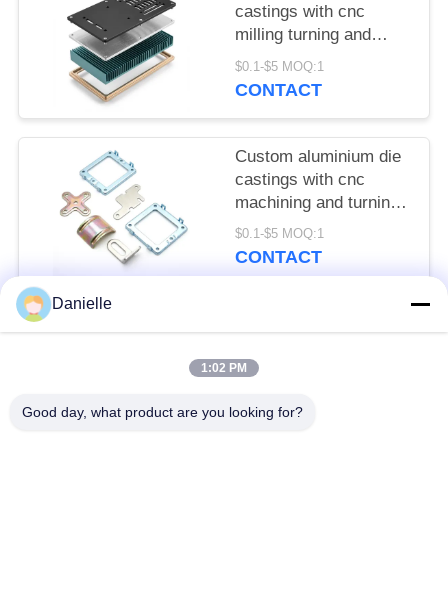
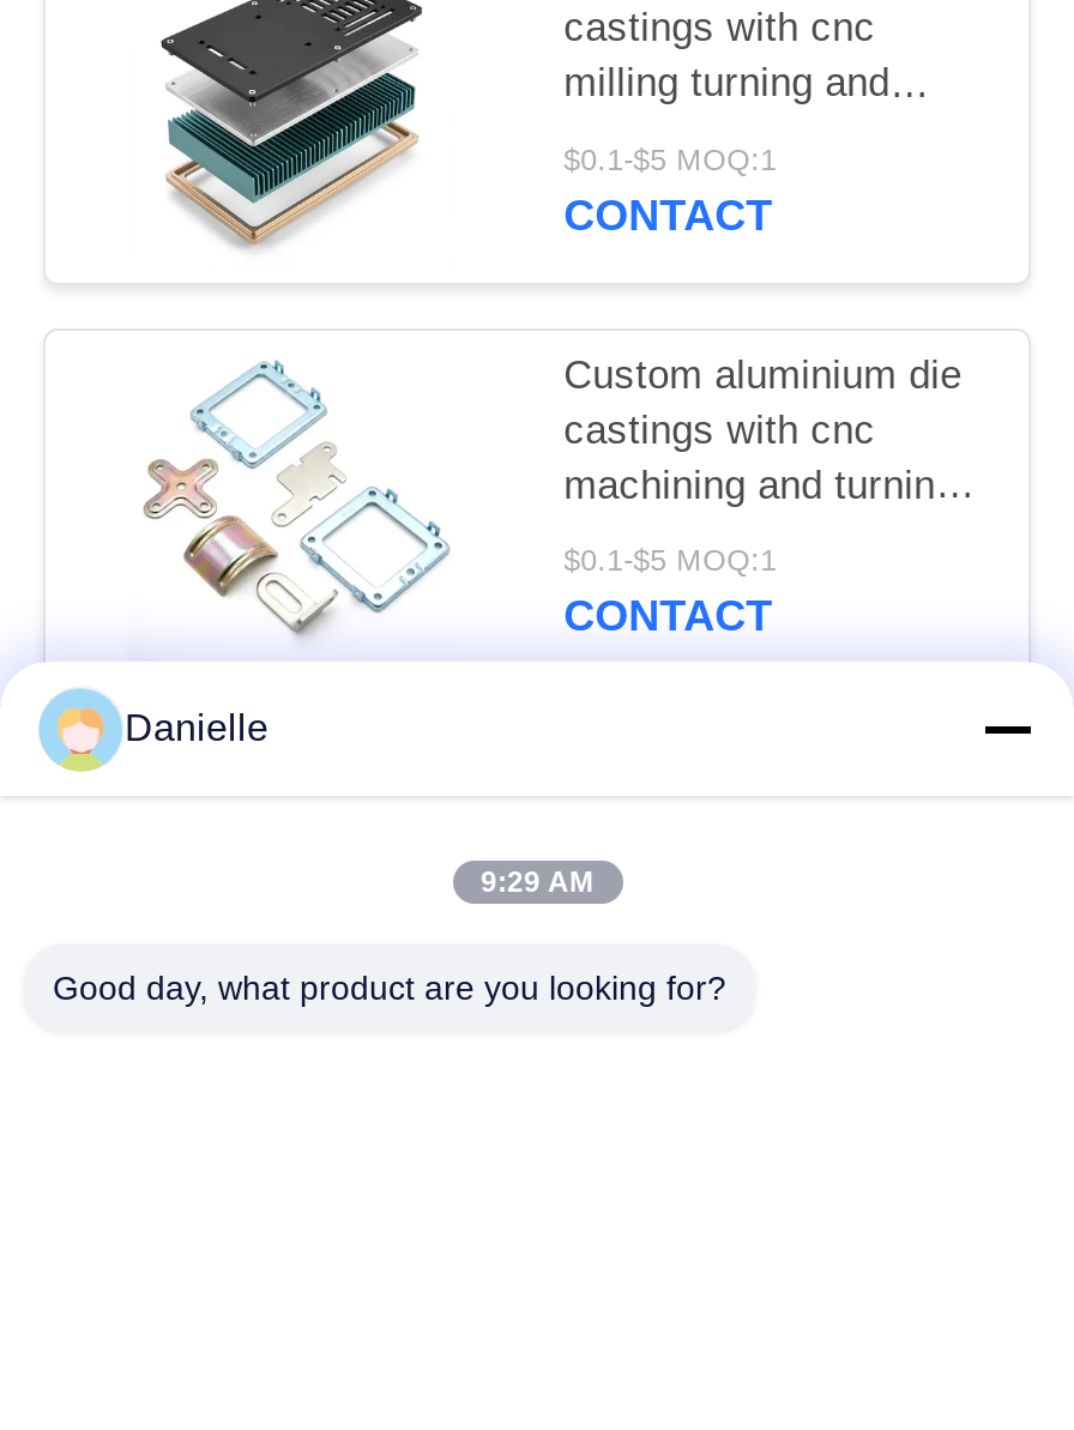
- 1:02 PM
+ 9:29 AM
